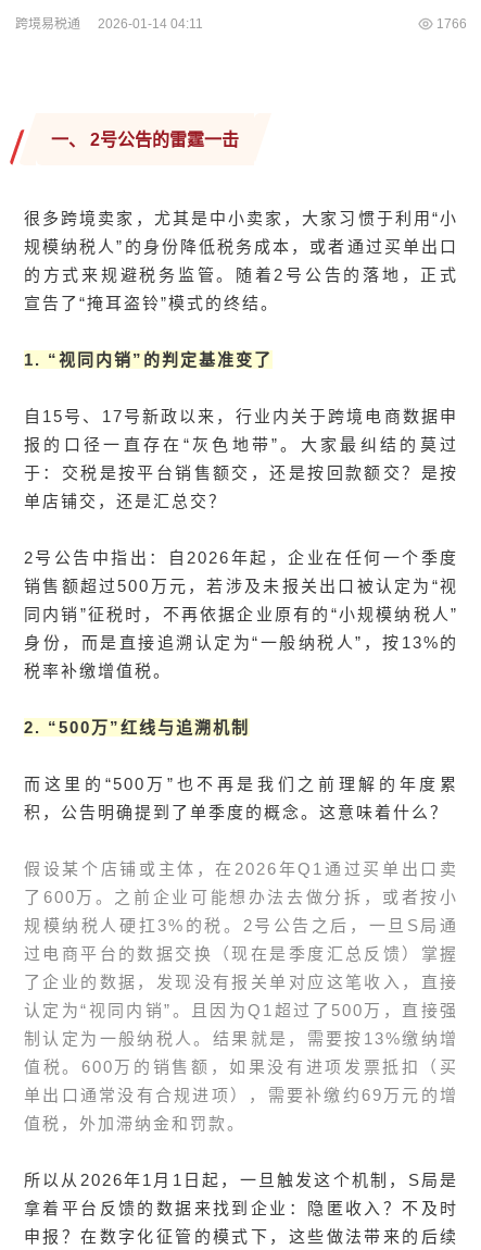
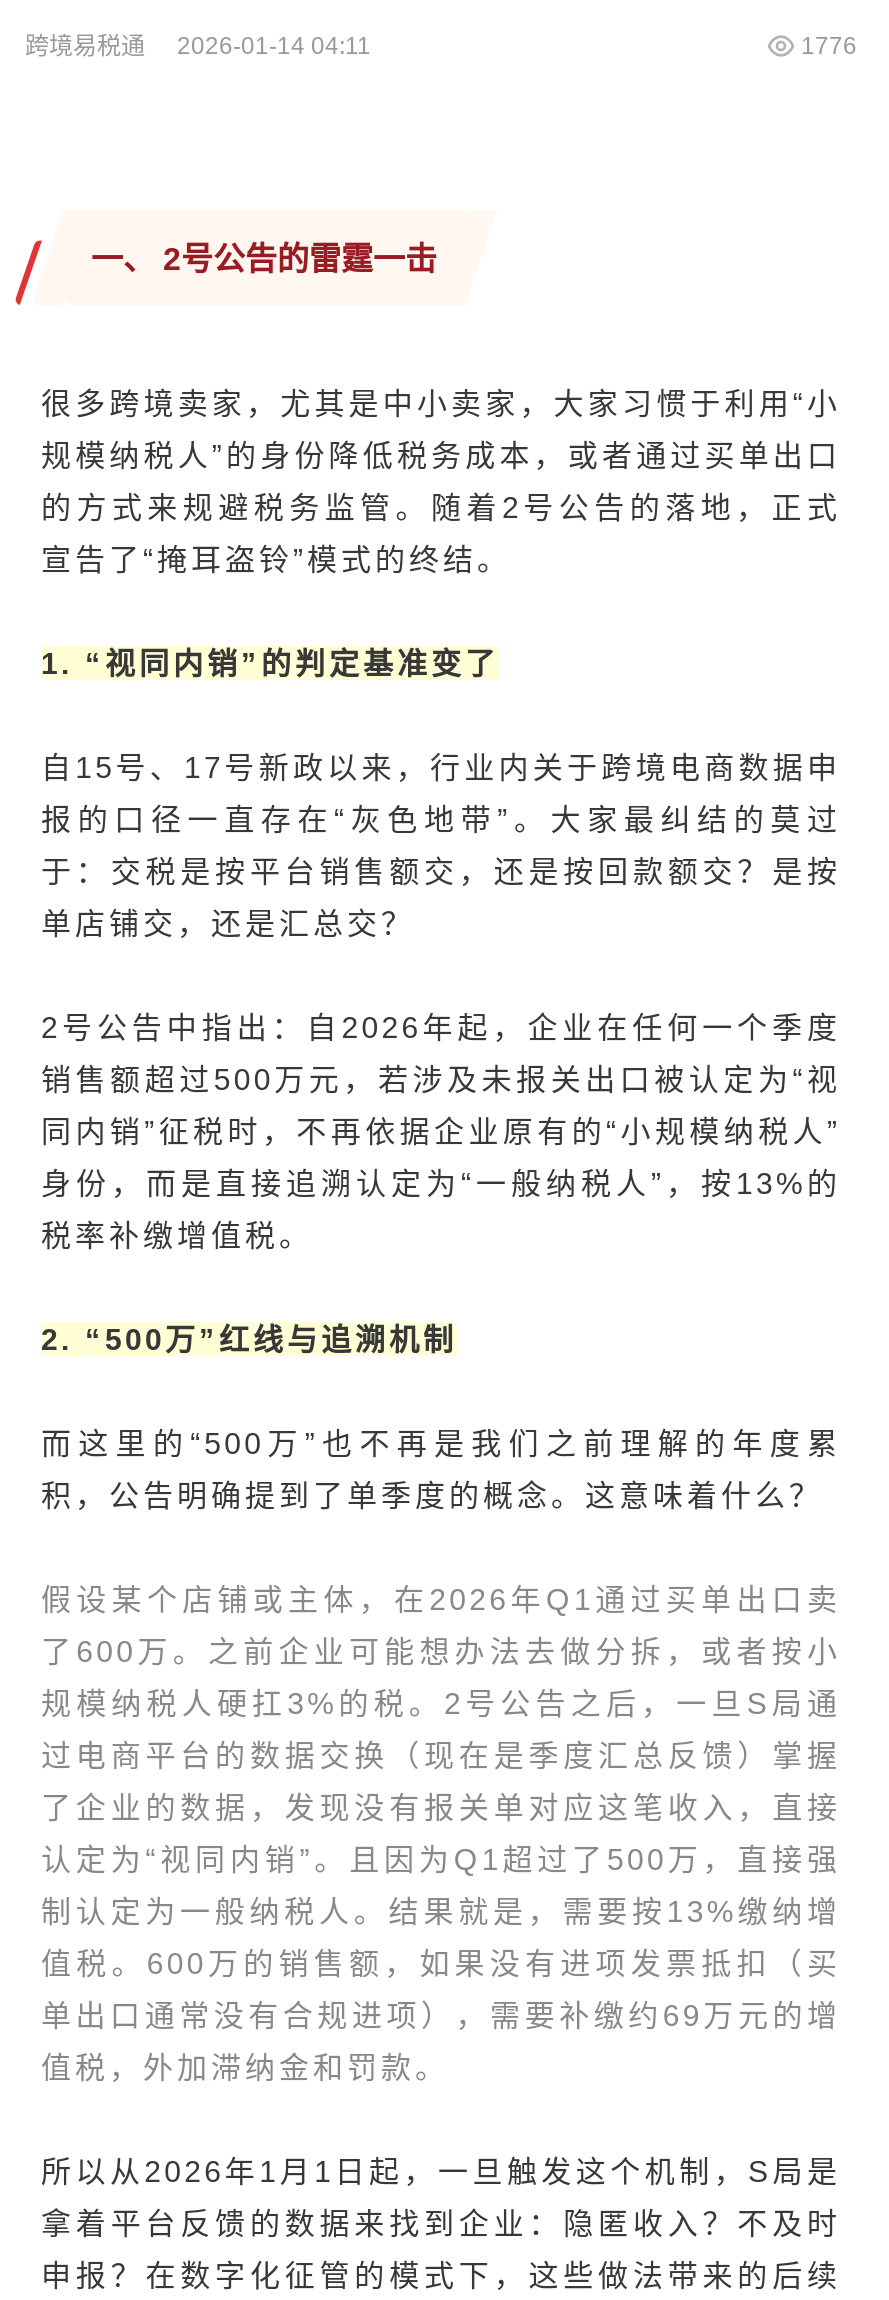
- 1766
+ 1776
